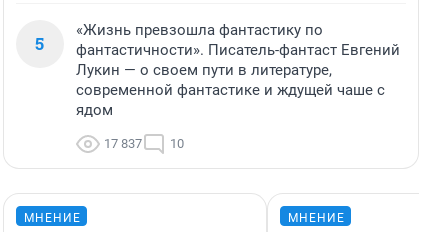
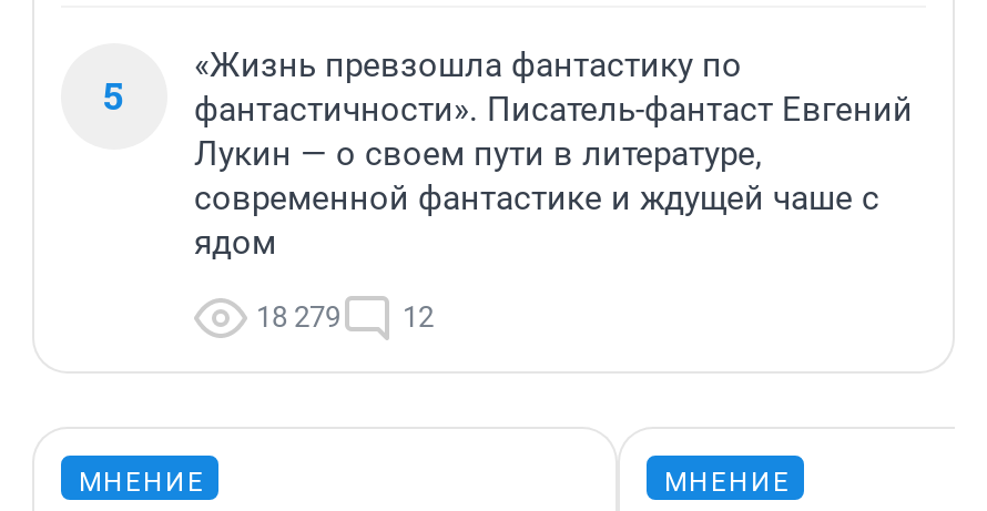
- 17 837
+ 18 279

- 10
+ 12
